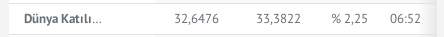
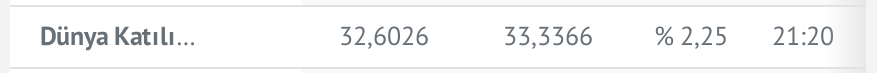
- 32,6476
+ 32,6026

- 33,3822
+ 33,3366

- 06:52
+ 21:20
